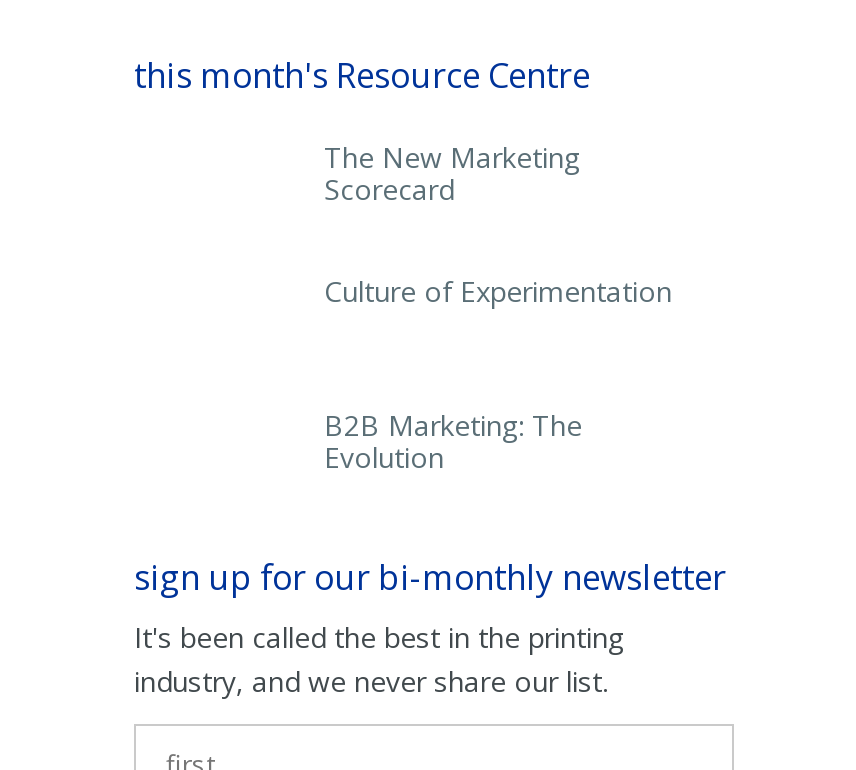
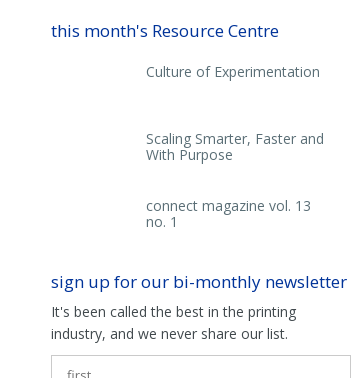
- The New Marketing
- Scorecard

moved up: Culture of Experimentation

- B2B Marketing: The
- Evolution
+ Scaling Smarter, Faster and
+ With Purpose
+ connect magazine vol. 13
+ no. 1
